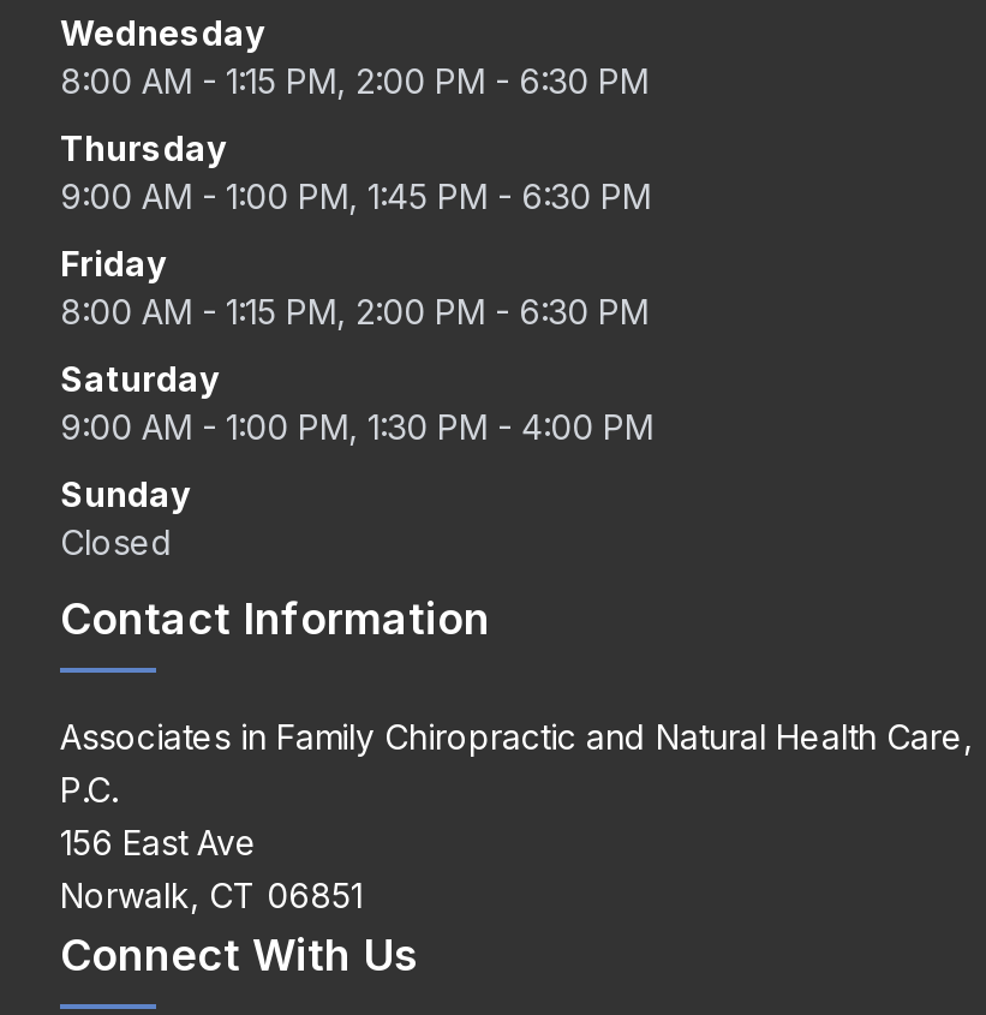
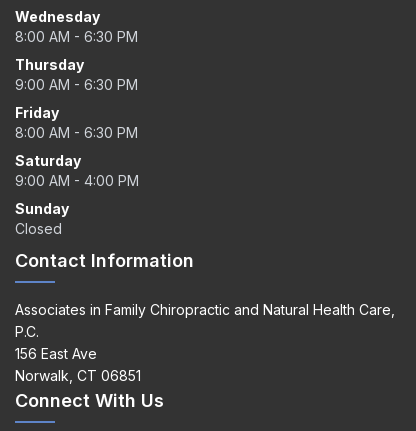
- 8:00 AM - 1:15 PM, 2:00 PM - 6:30 PM
+ 8:00 AM - 6:30 PM

- 9:00 AM - 1:00 PM, 1:45 PM - 6:30 PM
+ 9:00 AM - 6:30 PM

- 8:00 AM - 1:15 PM, 2:00 PM - 6:30 PM
+ 8:00 AM - 6:30 PM

- 9:00 AM - 1:00 PM, 1:30 PM - 4:00 PM
+ 9:00 AM - 4:00 PM
